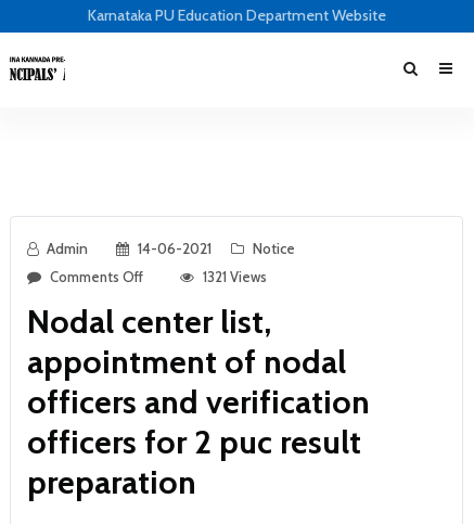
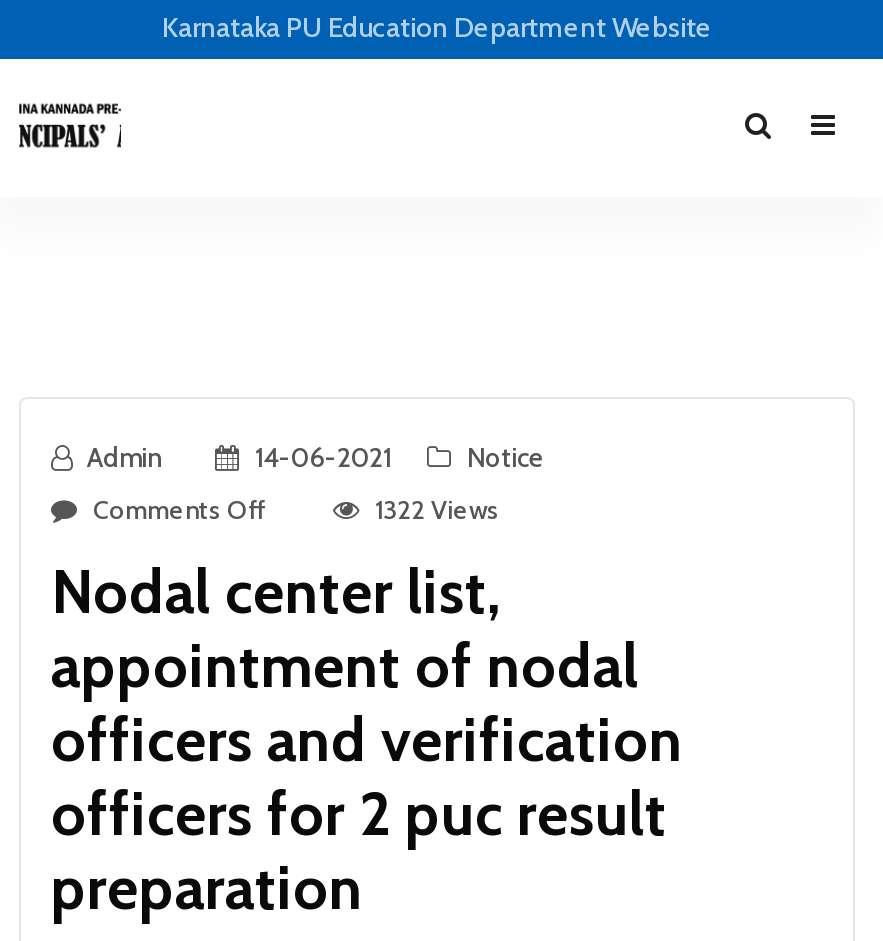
- 1321 Views
+ 1322 Views
